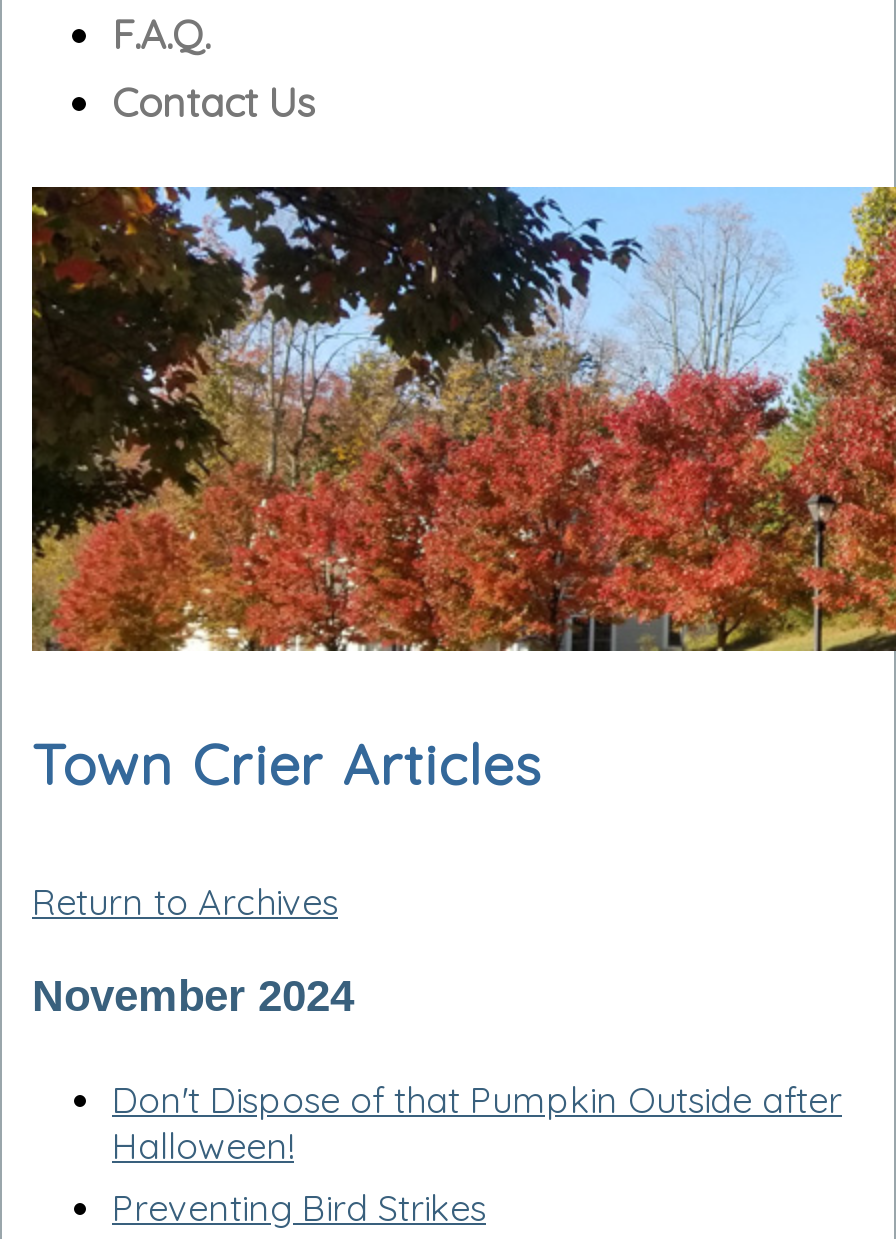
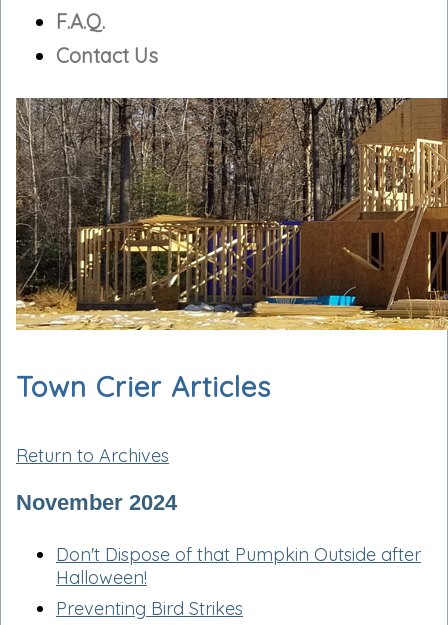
- [image]
+ [image]
